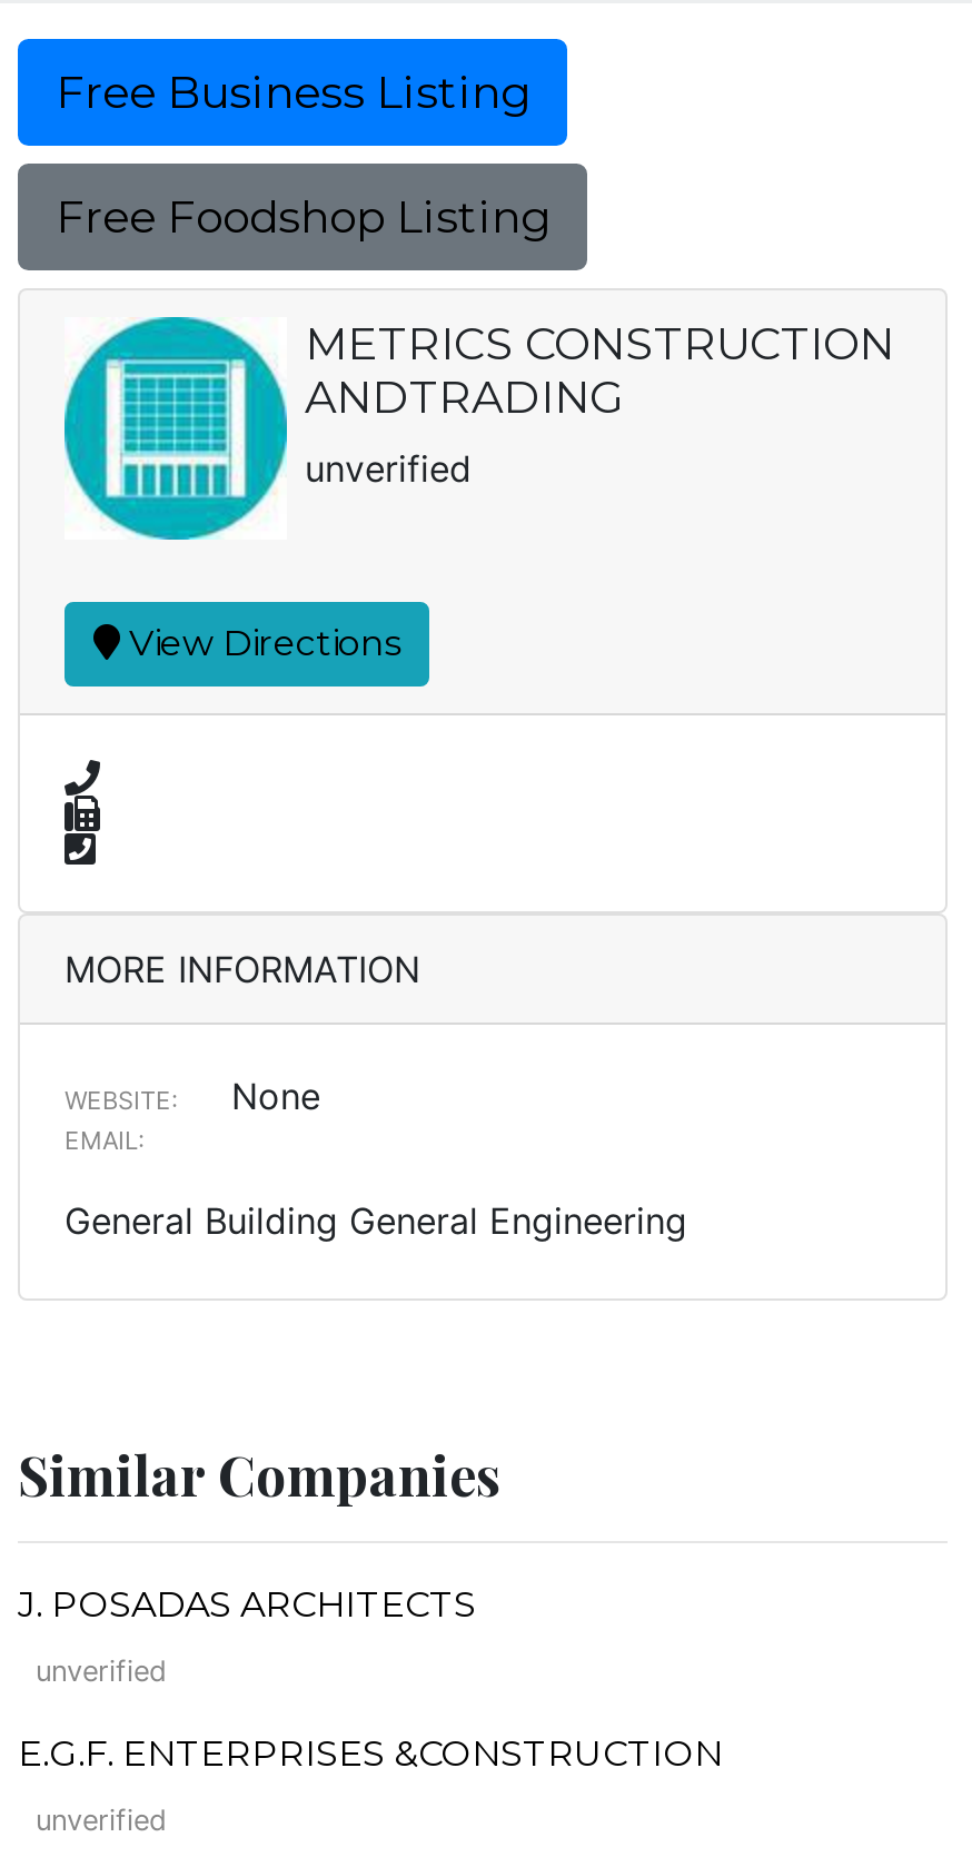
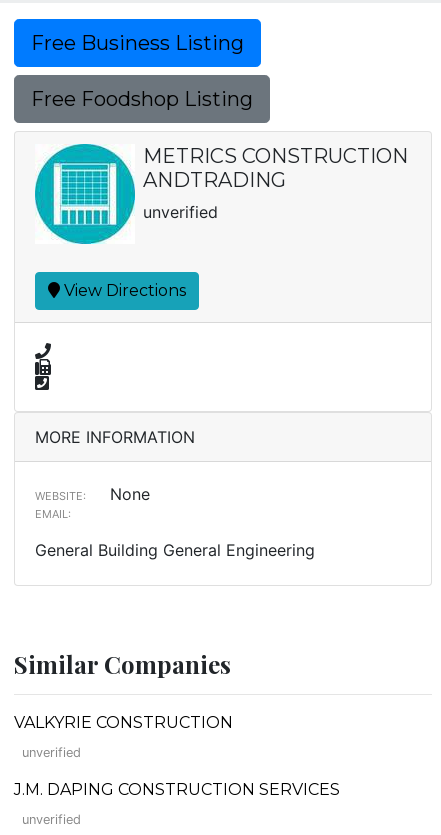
- J. POSADAS ARCHITECTS
+ VALKYRIE CONSTRUCTION

- E.G.F. ENTERPRISES &CONSTRUCTION
+ J.M. DAPING CONSTRUCTION SERVICES
